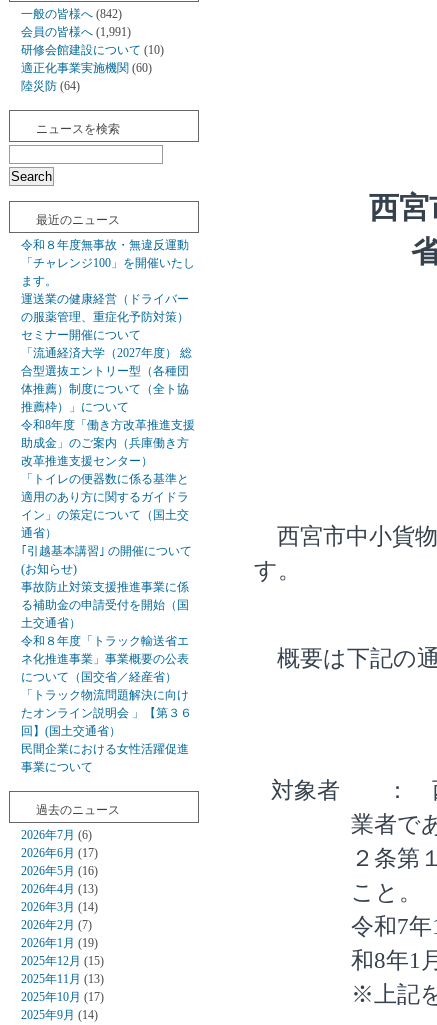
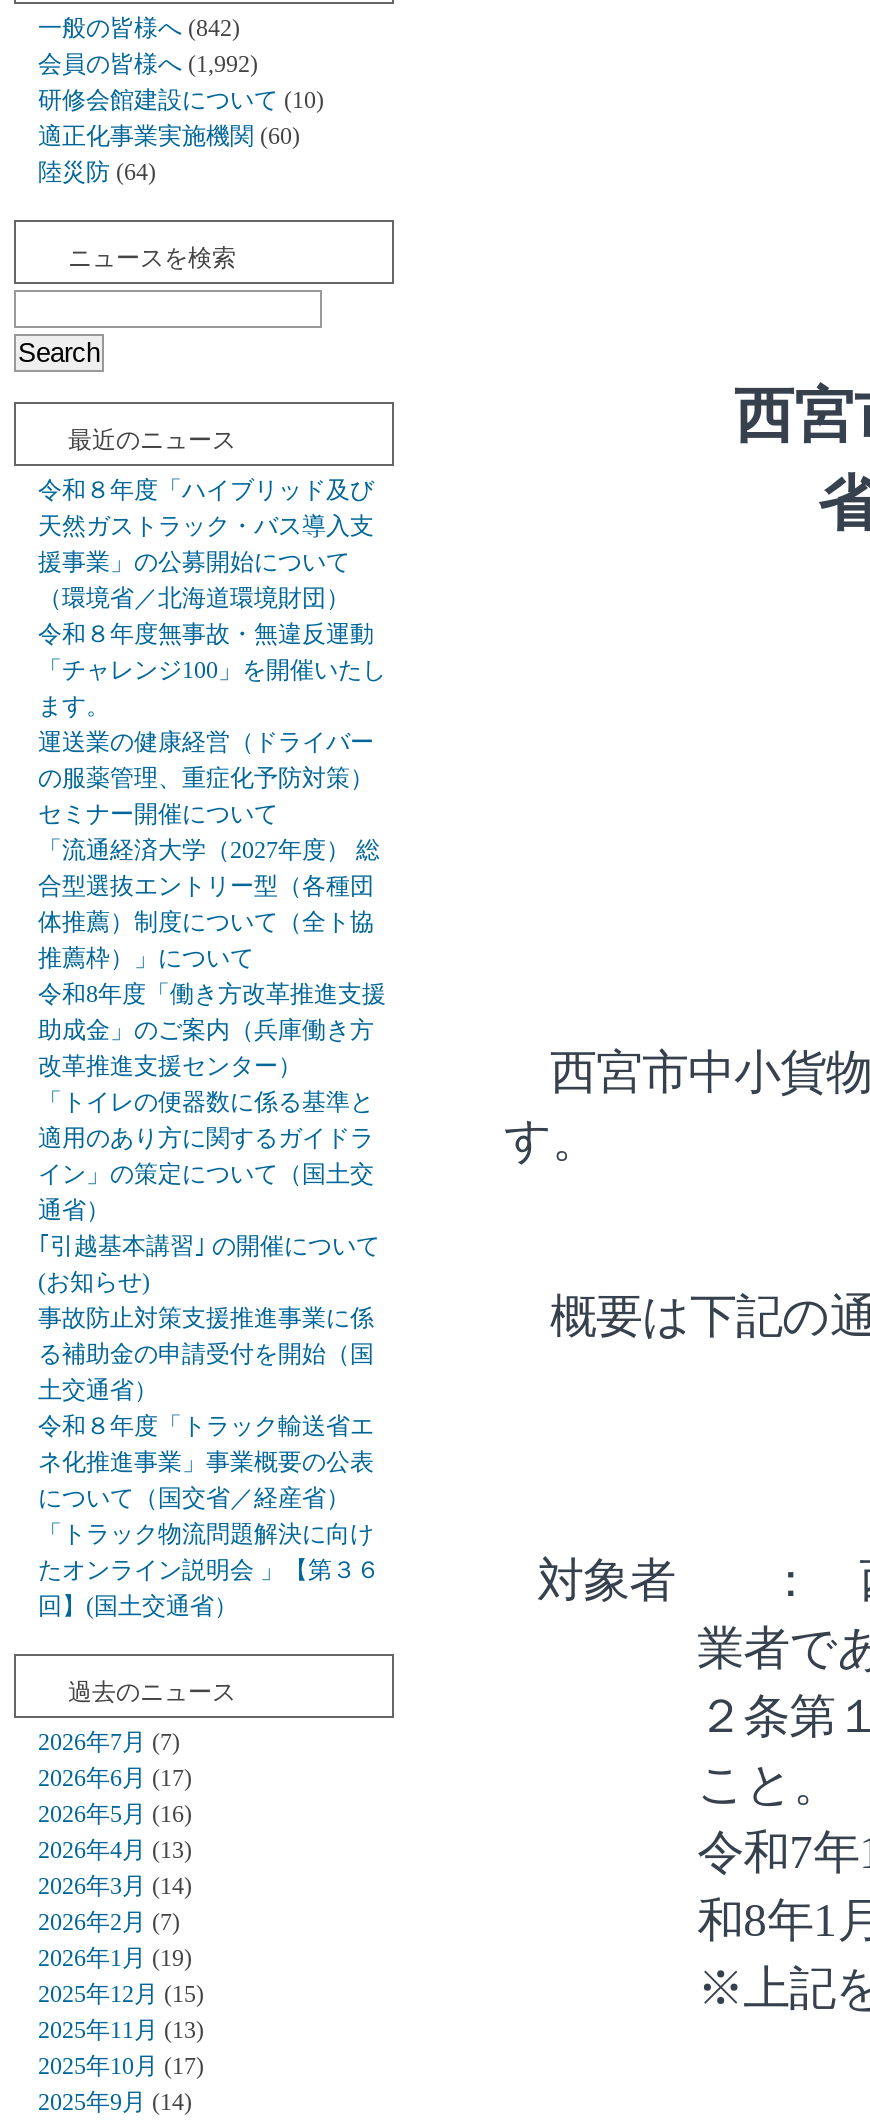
- 会員の皆様へ(1,991)
+ 会員の皆様へ(1,992)

moved down: 令和８年度無事故・無違反運動 | 「チャレンジ100」を開催いたし | ます。 | ... | たオンライン説明会 」【第３６ | 回】(国土交通省）

+ 令和８年度「ハイブリッド及び
+ 天然ガストラック・バス導入支
+ 援事業」の公募開始について
+ （環境省／北海道環境財団）

- 民間企業における女性活躍促進
- 事業について

- 2026年7月(6)
+ 2026年7月(7)
